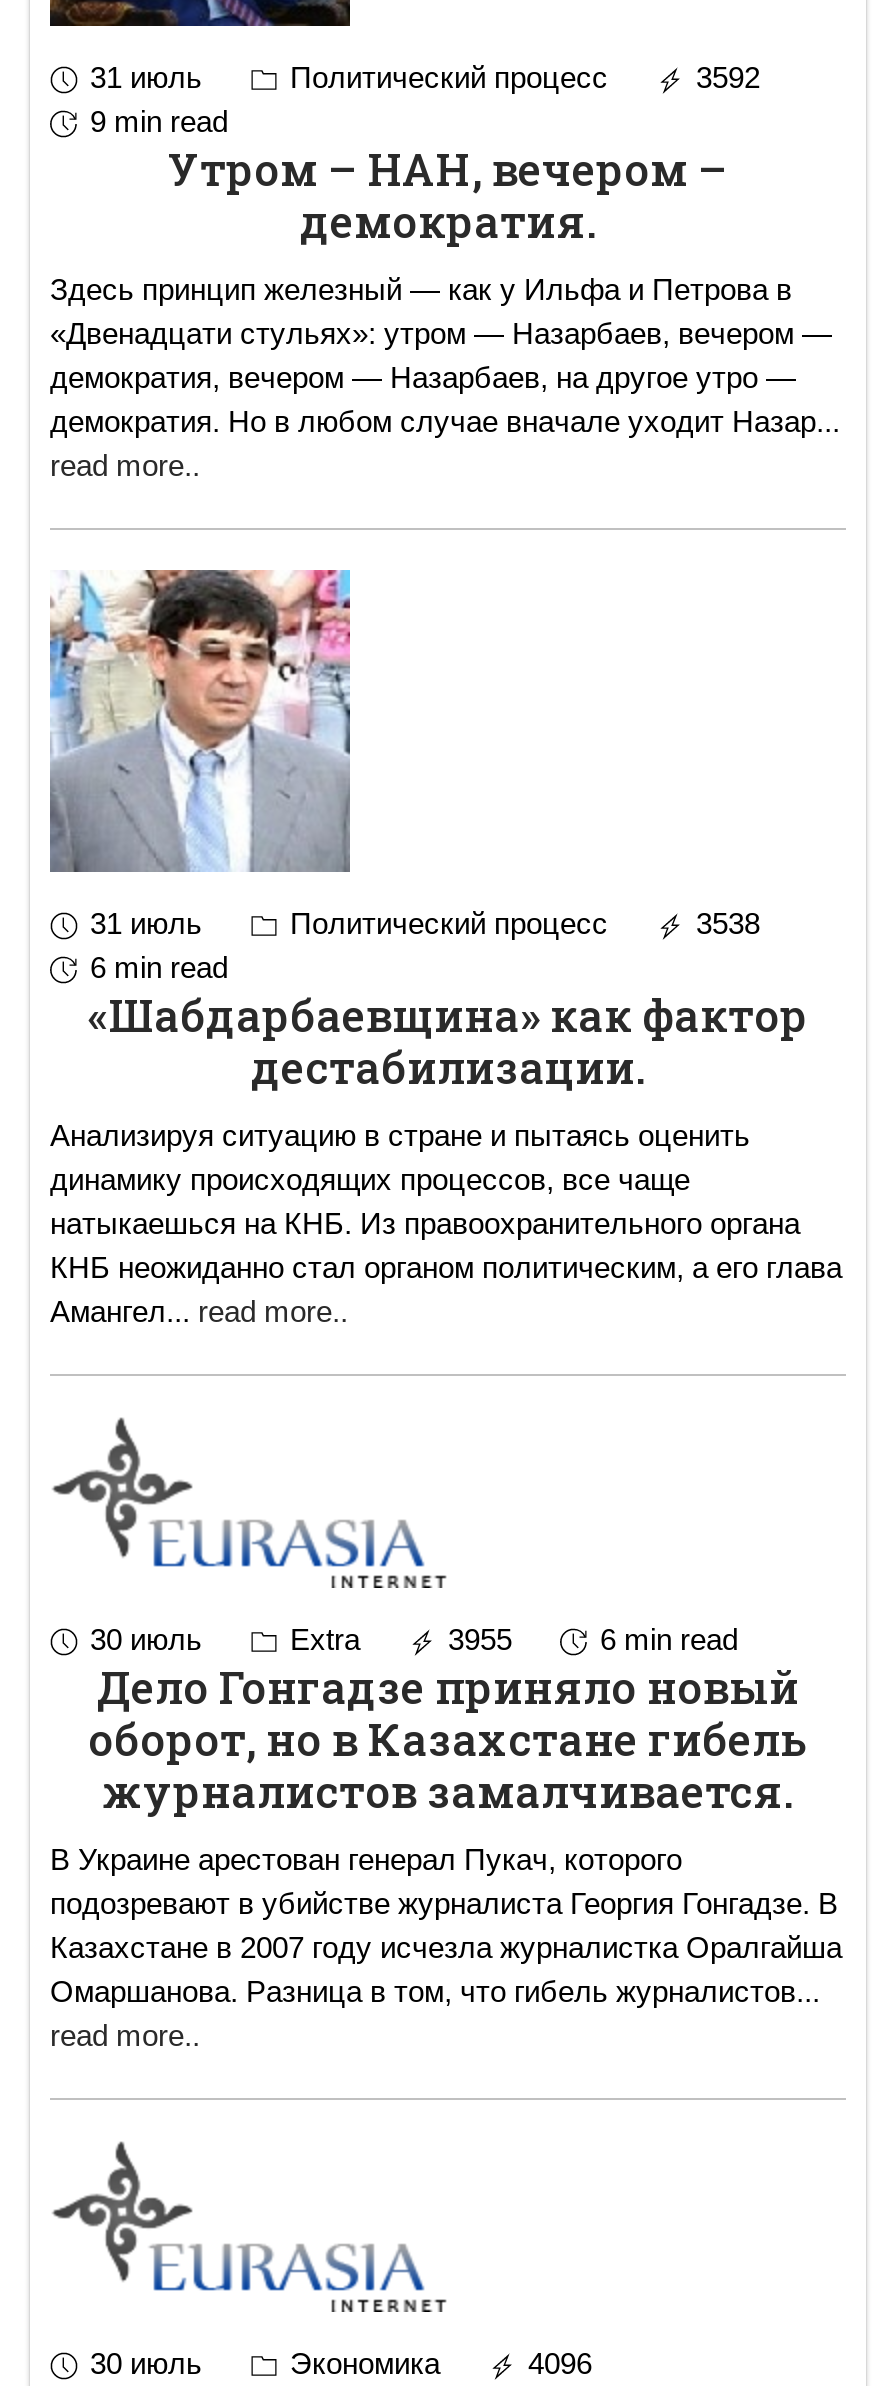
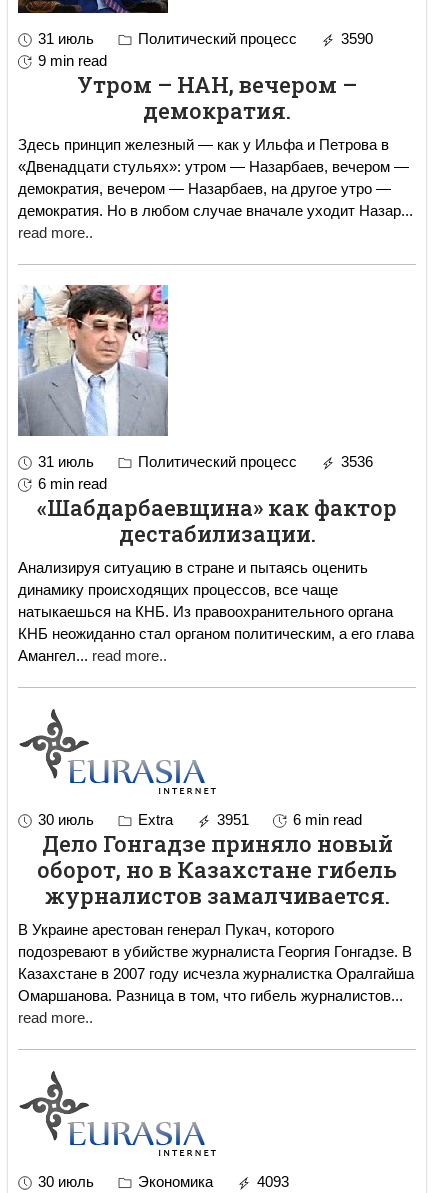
- 3592
+ 3590

- 3538
+ 3536

- 3955
+ 3951

- 4096
+ 4093
